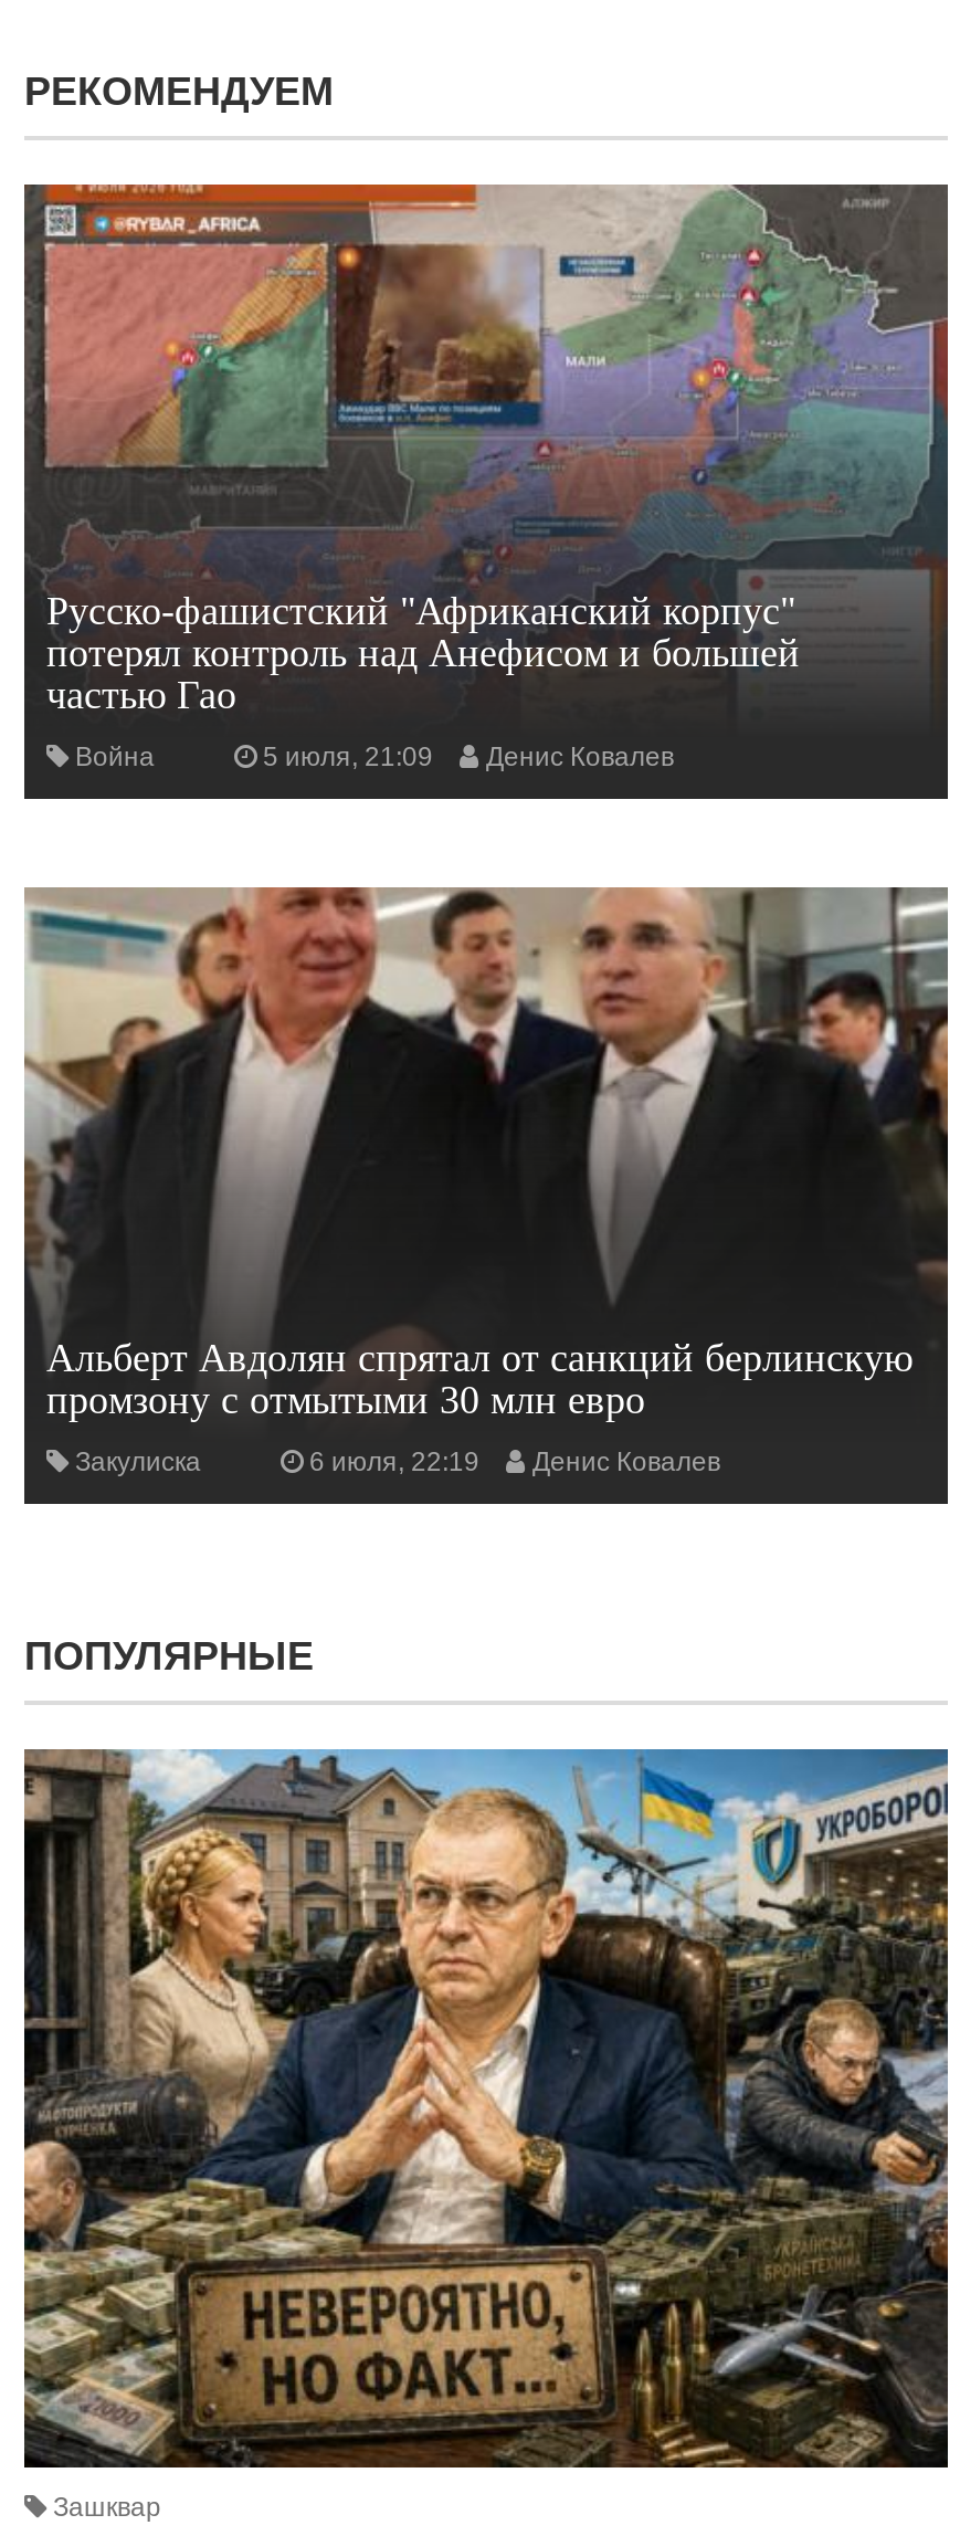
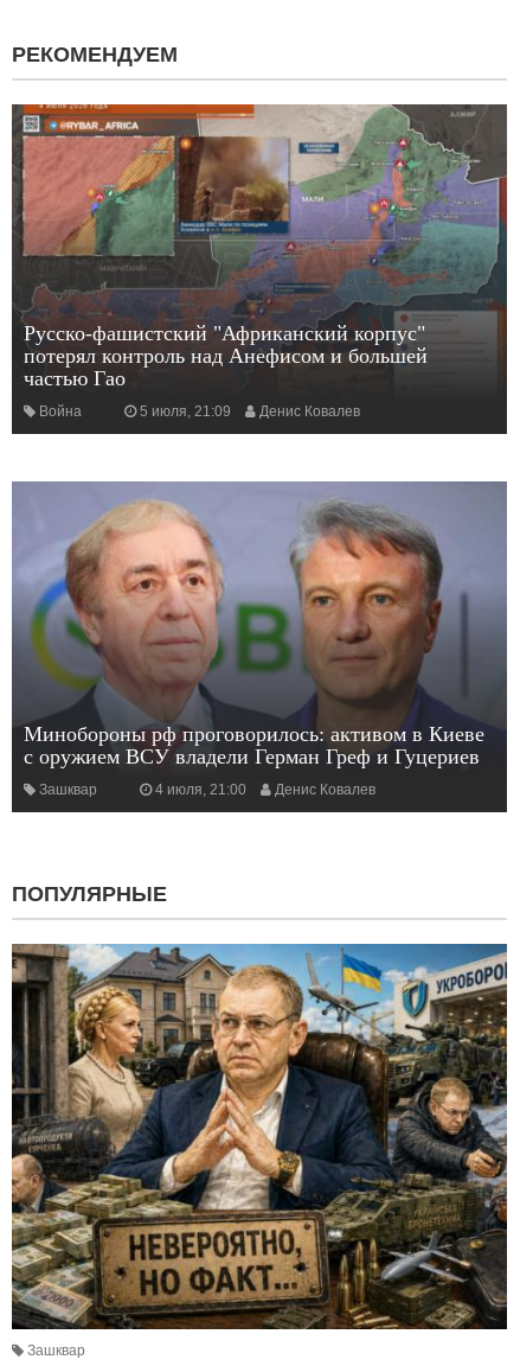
- [image]
- Альберт Авдолян спрятал от санкций берлинскую
- промзону с отмытыми 30 млн евро
+ [image]
+ Минобороны рф проговорилось: активом в Киеве
+ с оружием ВСУ владели Герман Греф и Гуцериев

- Закулиска
- 6 июля, 22:19
+ Зашквар
+ 4 июля, 21:00
